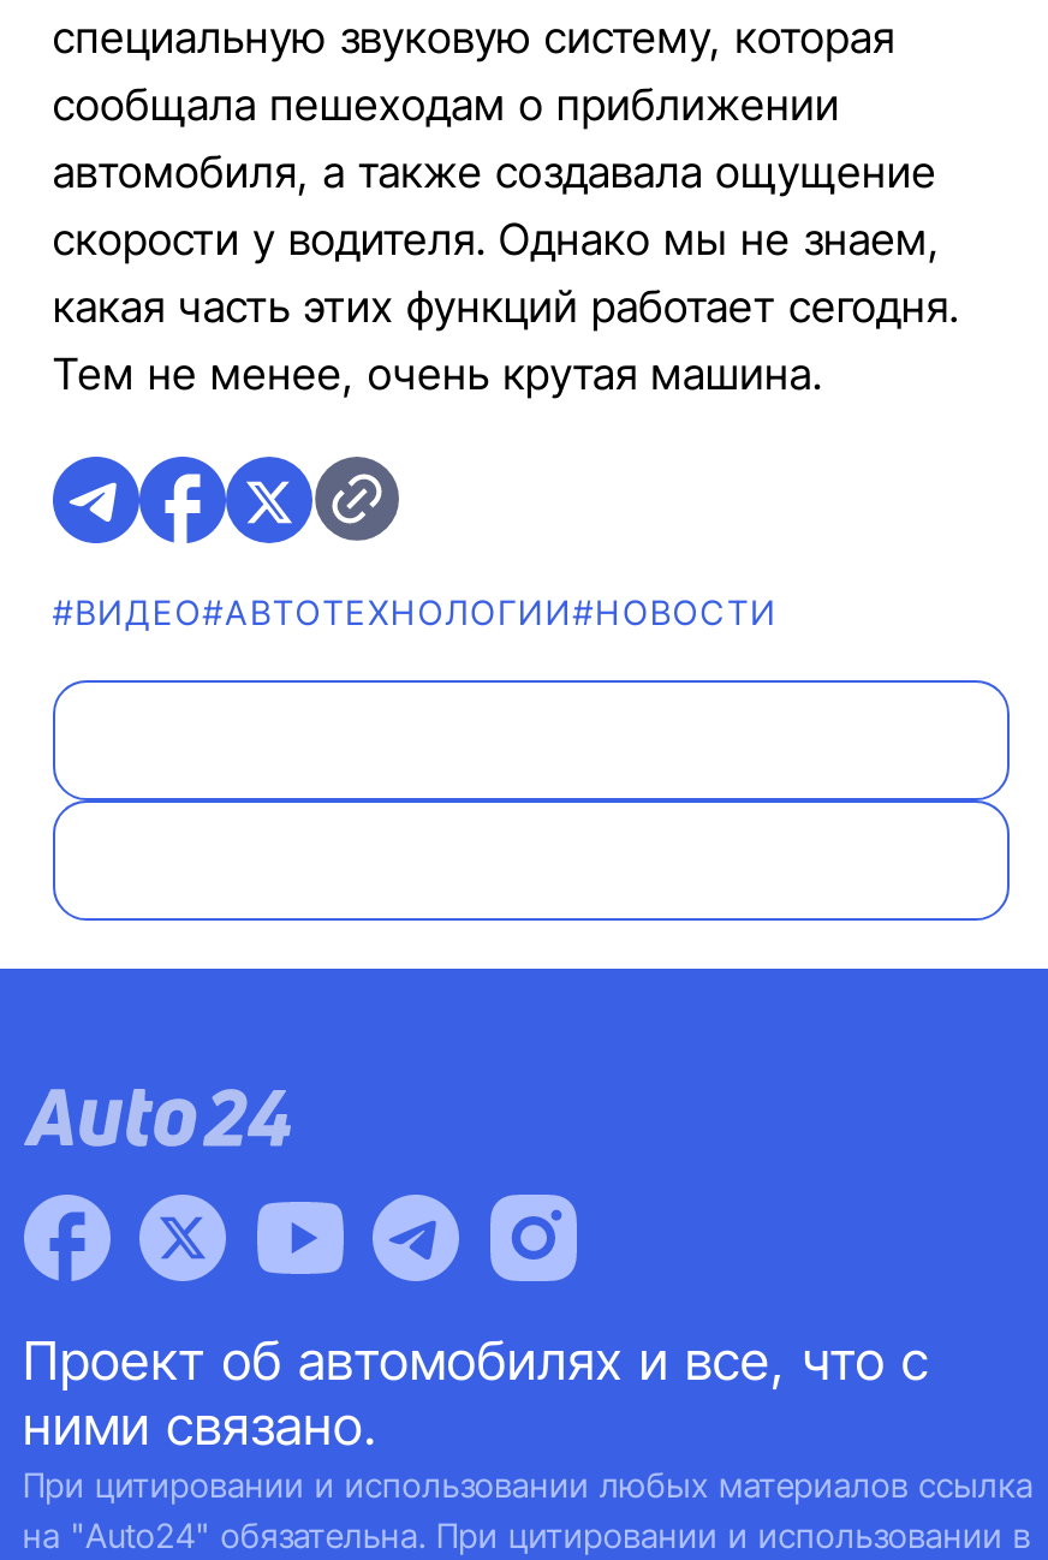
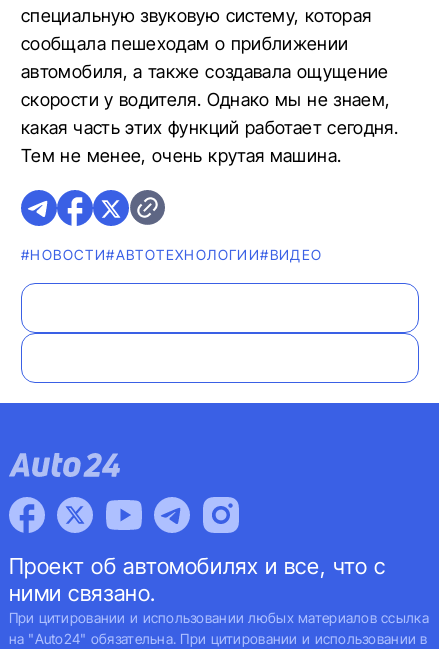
- #ВИДЕО#АВТОТЕХНОЛОГИИ#НОВОСТИ
+ #НОВОСТИ#АВТОТЕХНОЛОГИИ#ВИДЕО
